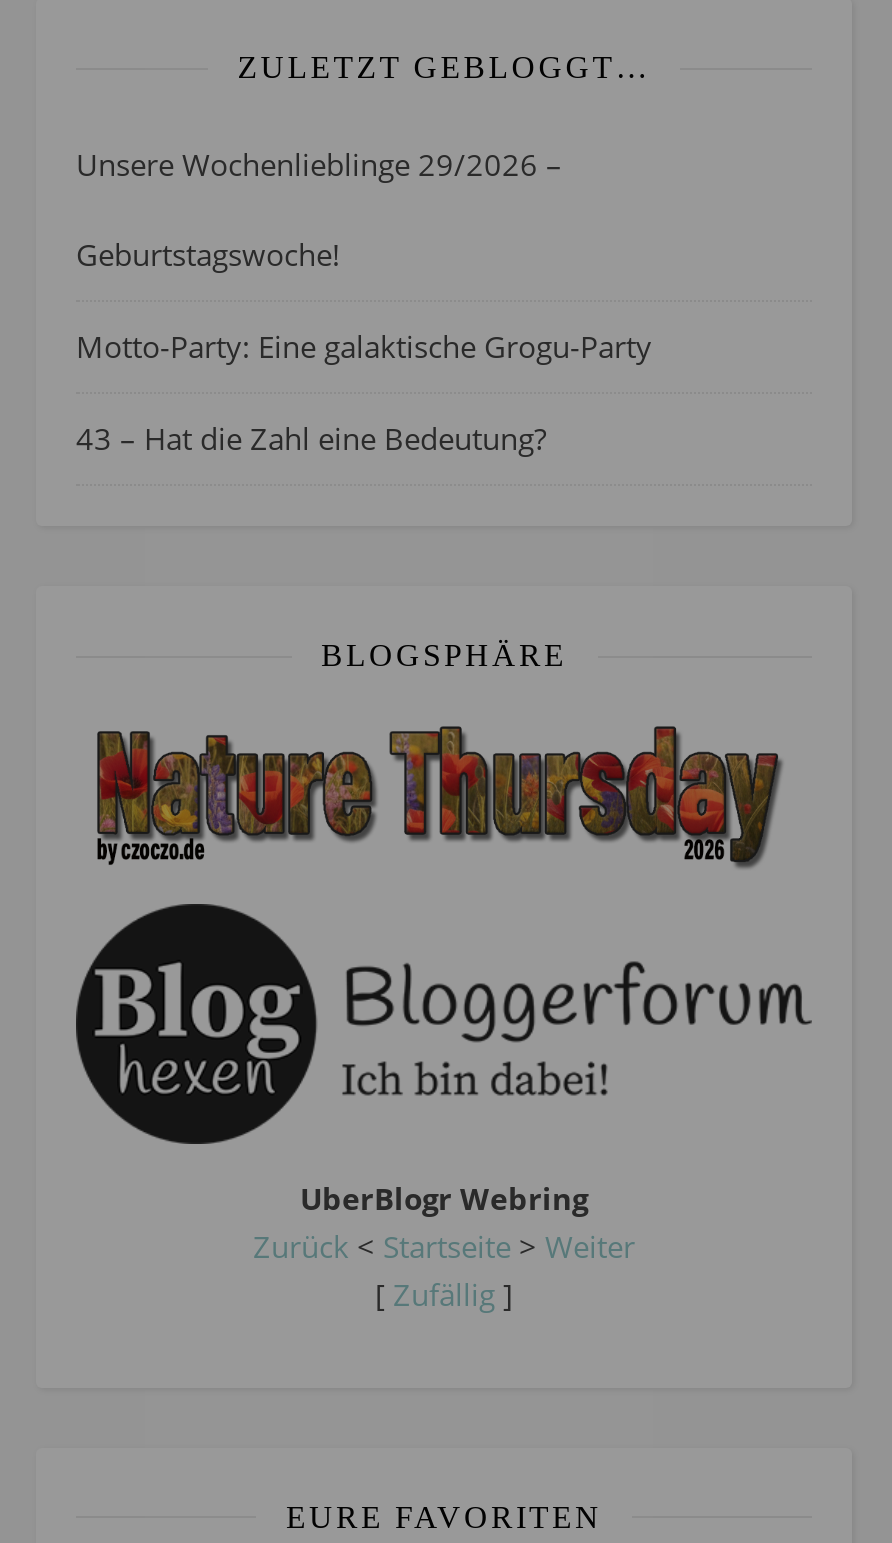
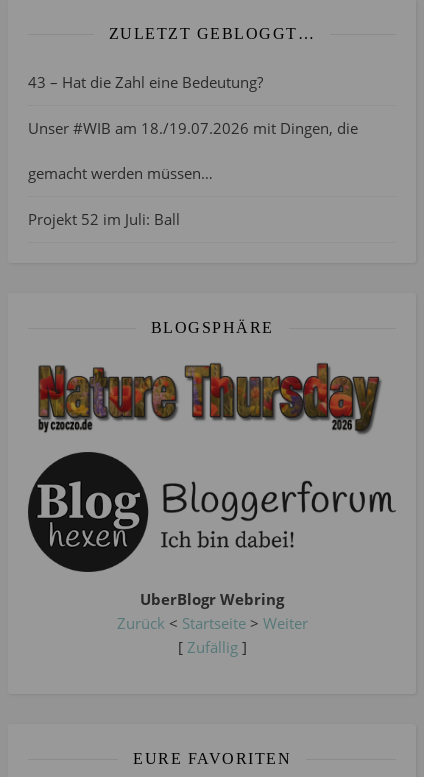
- Unsere Wochenlieblinge 29/2026 –
- Geburtstagswoche!
- Motto-Party: Eine galaktische Grogu-Party

moved up: 43 – Hat die Zahl eine Bedeutung?

+ Unser #WIB am 18./19.07.2026 mit Dingen, die
+ gemacht werden müssen…
+ Projekt 52 im Juli: Ball
